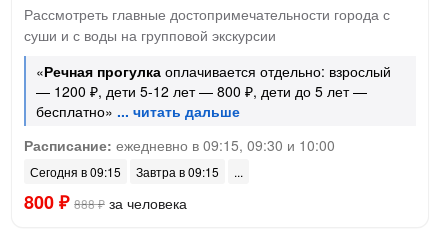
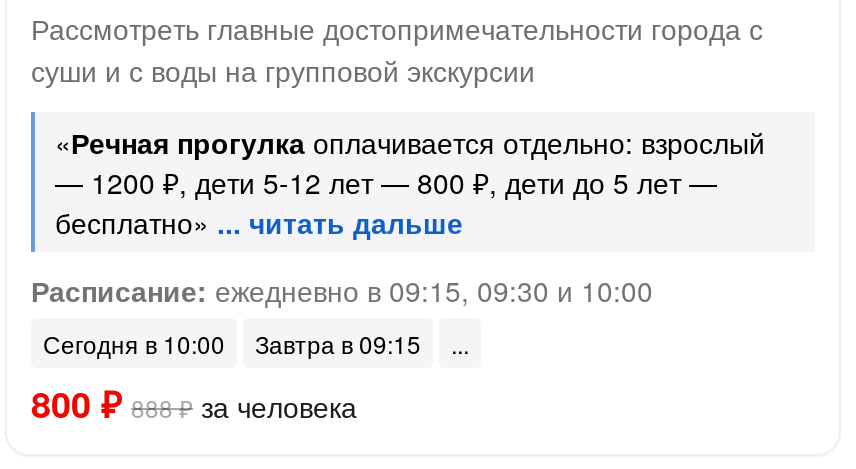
- Сегодня в 09:15 Завтра в 09:15
+ Сегодня в 10:00 Завтра в 09:15
